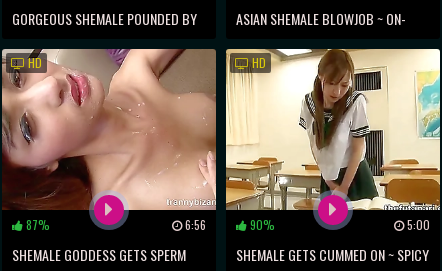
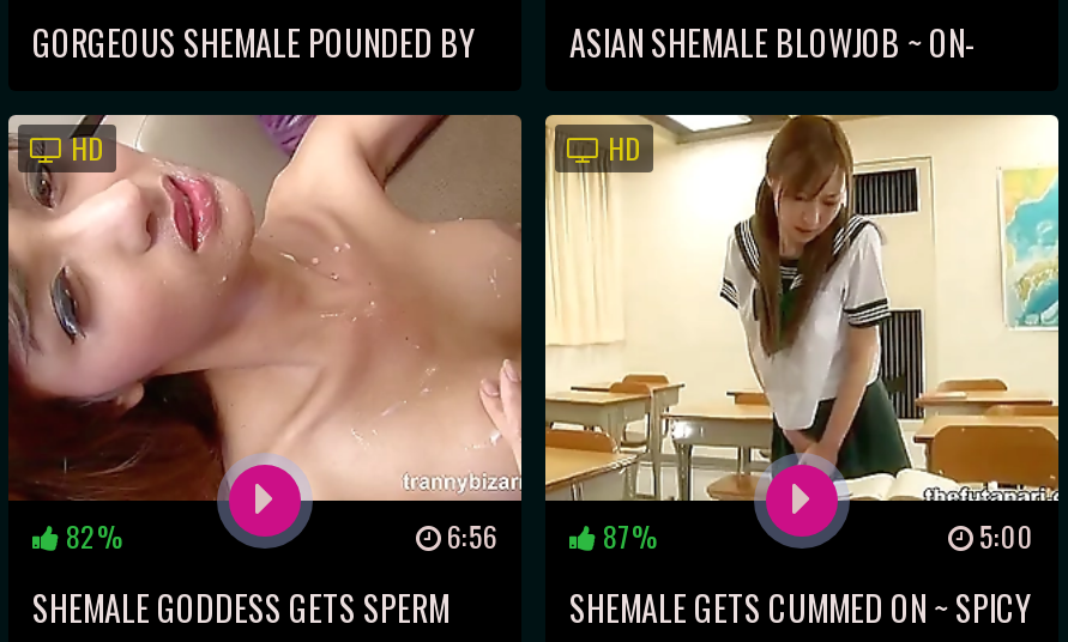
- 87%
+ 82%

- 90%
+ 87%
